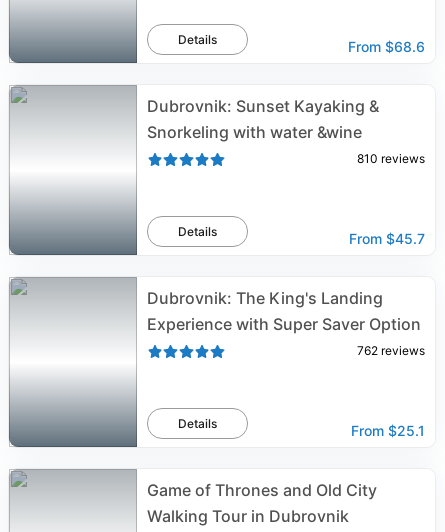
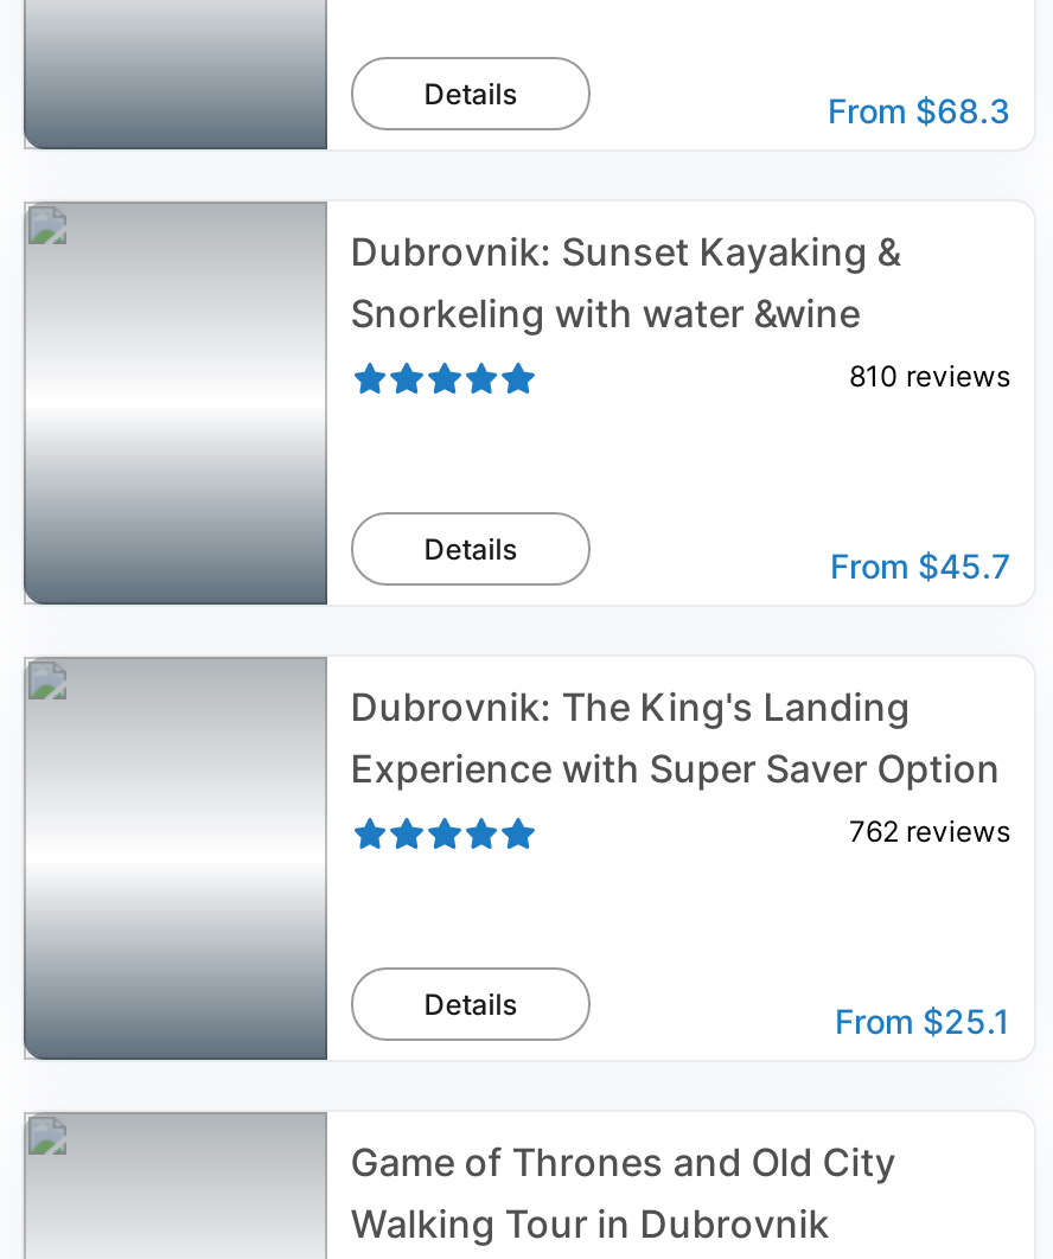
- From $68.6
+ From $68.3
